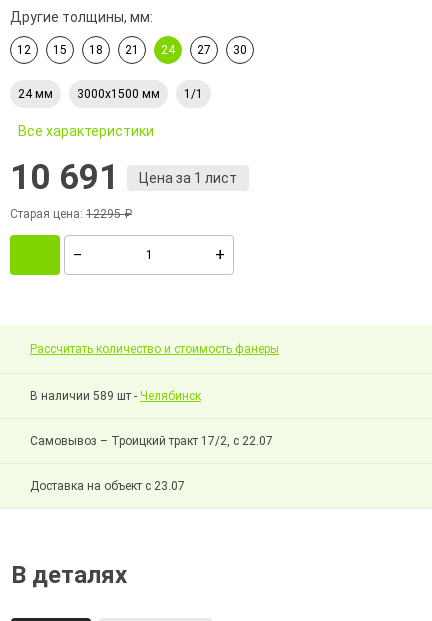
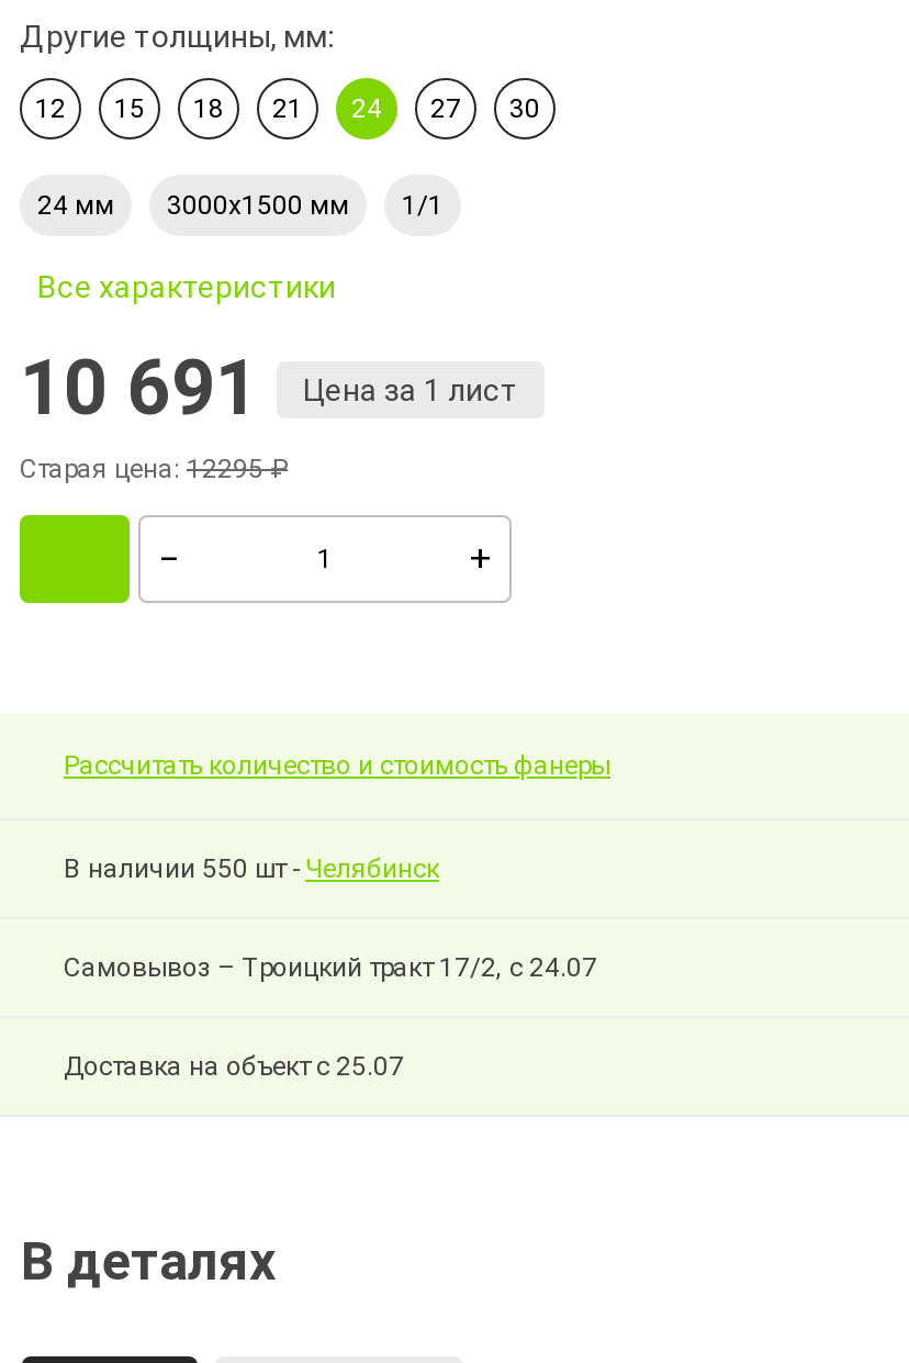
- В наличии 589 шт - Челябинск
+ В наличии 550 шт - Челябинск

- Самовывоз – Троицкий тракт 17/2, с 22.07
+ Самовывоз – Троицкий тракт 17/2, с 24.07

- Доставка на объект с 23.07
+ Доставка на объект с 25.07
